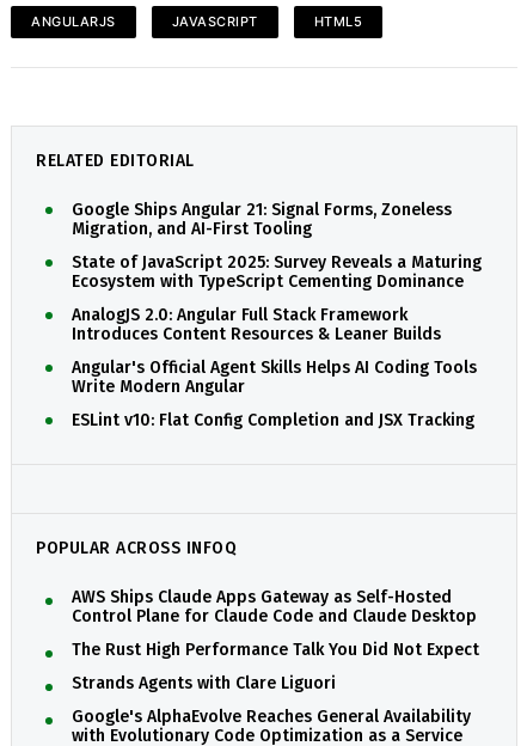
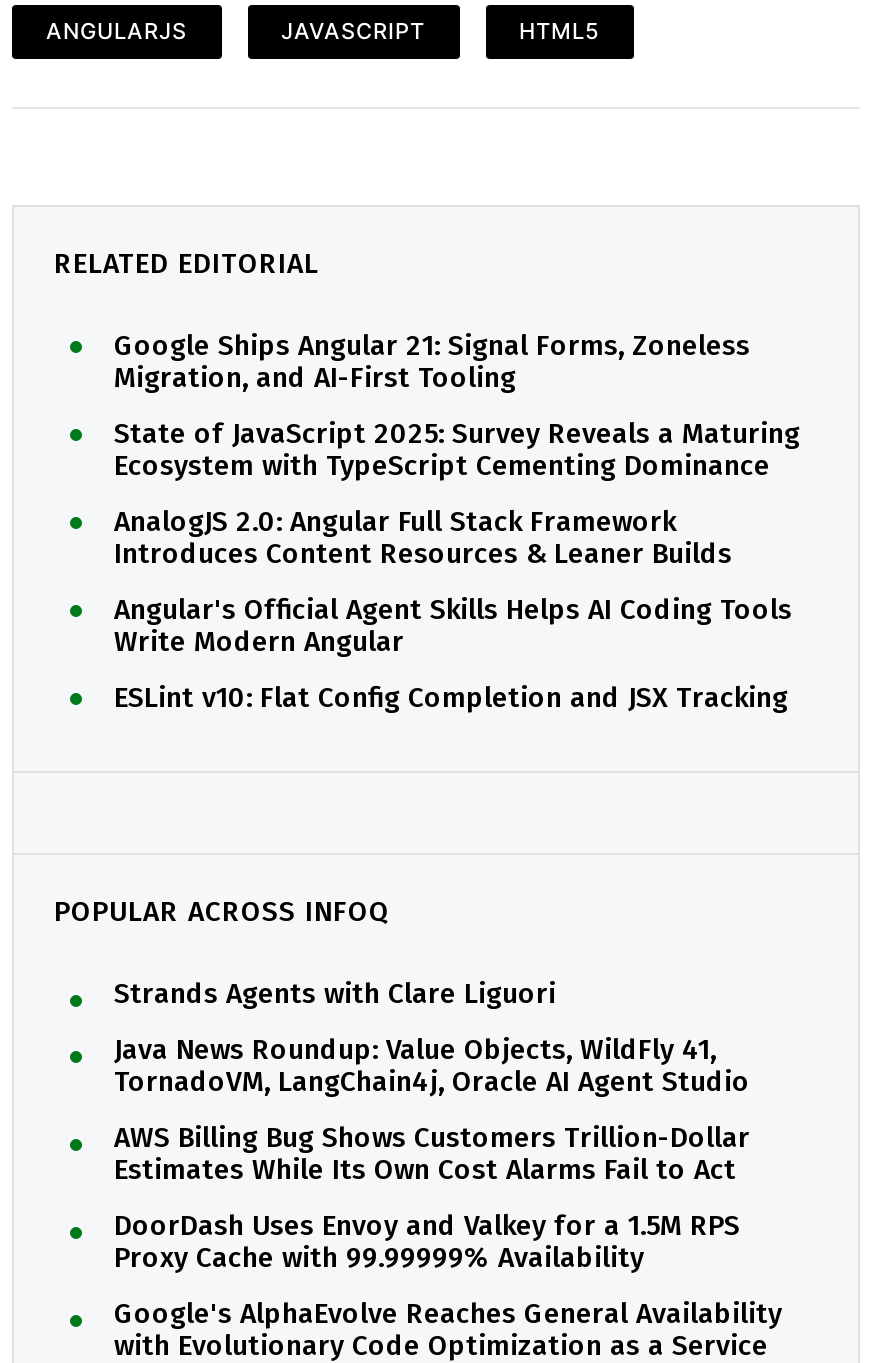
- AWS Ships Claude Apps Gateway as Self-Hosted
- Control Plane for Claude Code and Claude Desktop
- The Rust High Performance Talk You Did Not Expect

moved up: Strands Agents with Clare Liguori

+ Java News Roundup: Value Objects, WildFly 41,
+ TornadoVM, LangChain4j, Oracle AI Agent Studio
+ AWS Billing Bug Shows Customers Trillion-Dollar
+ Estimates While Its Own Cost Alarms Fail to Act
+ DoorDash Uses Envoy and Valkey for a 1.5M RPS
+ Proxy Cache with 99.99999% Availability
